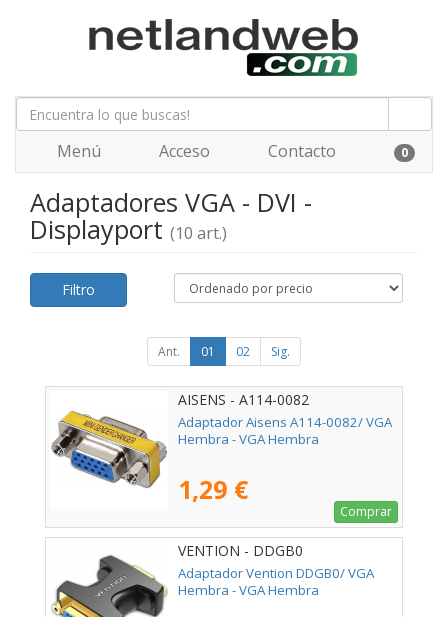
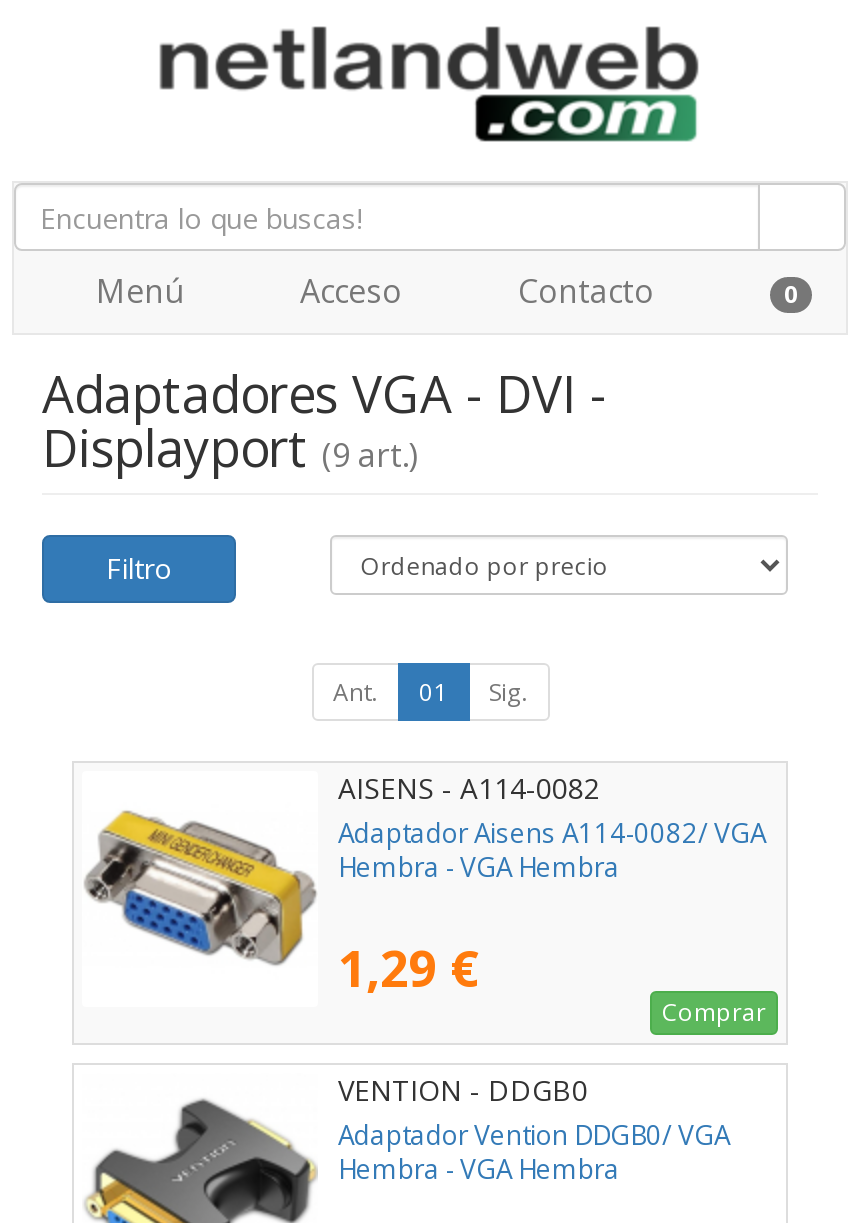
- Displayport(10 art.)
+ Displayport(9 art.)

- 02
